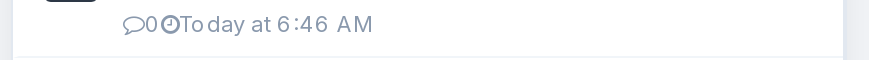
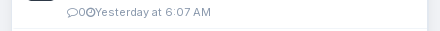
- Today at 6:46 AM
+ Yesterday at 6:07 AM
